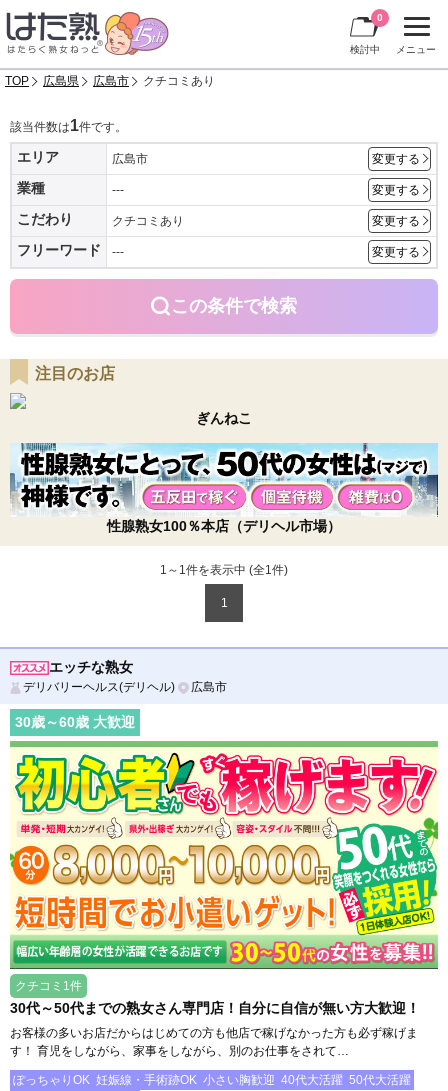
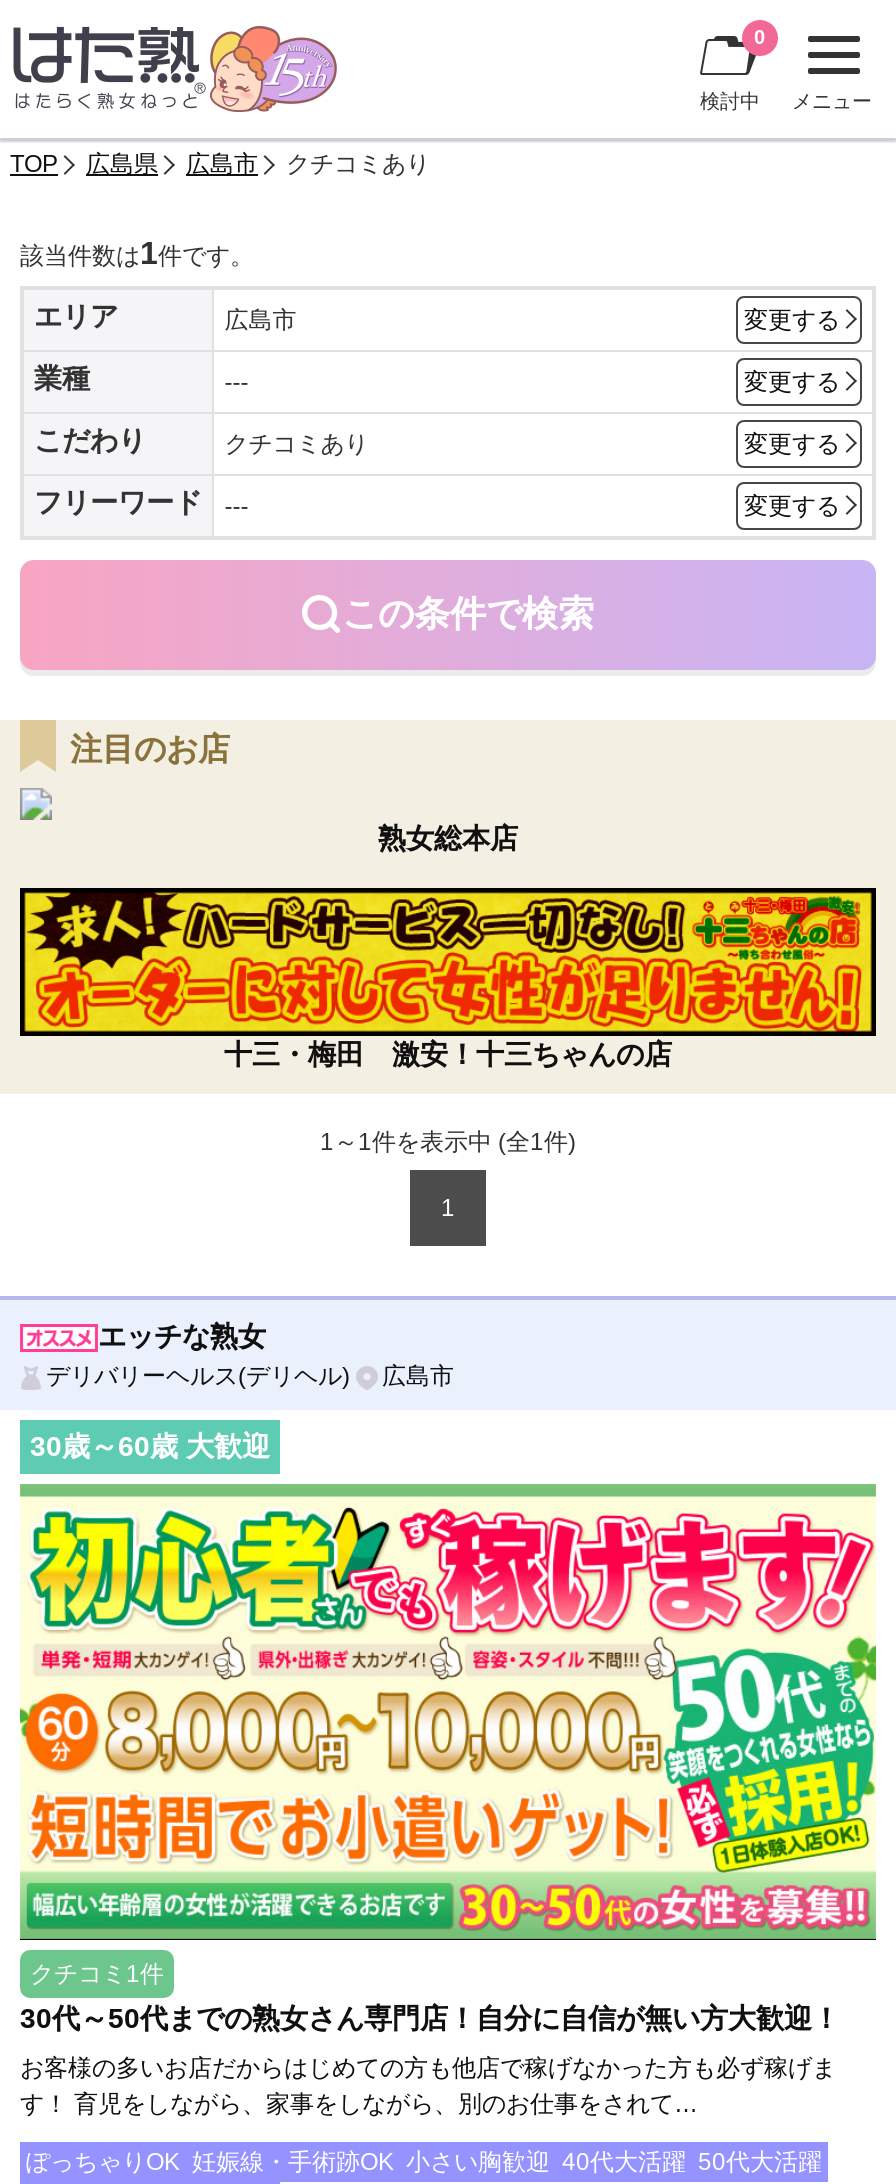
- ぎんねこ
+ 熟女総本店

- [image]
- 性腺熟女100％本店（デリヘル市場）
+ [image]
+ 十三・梅田 激安！十三ちゃんの店
